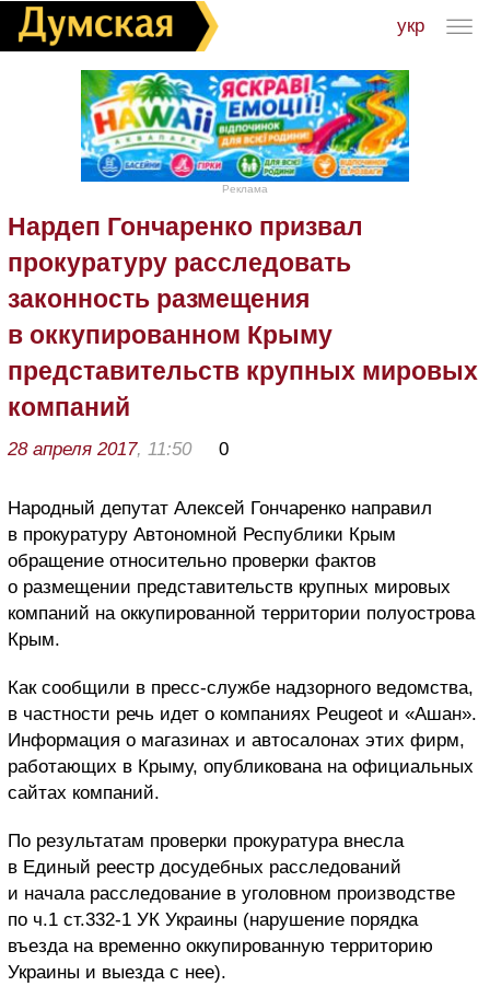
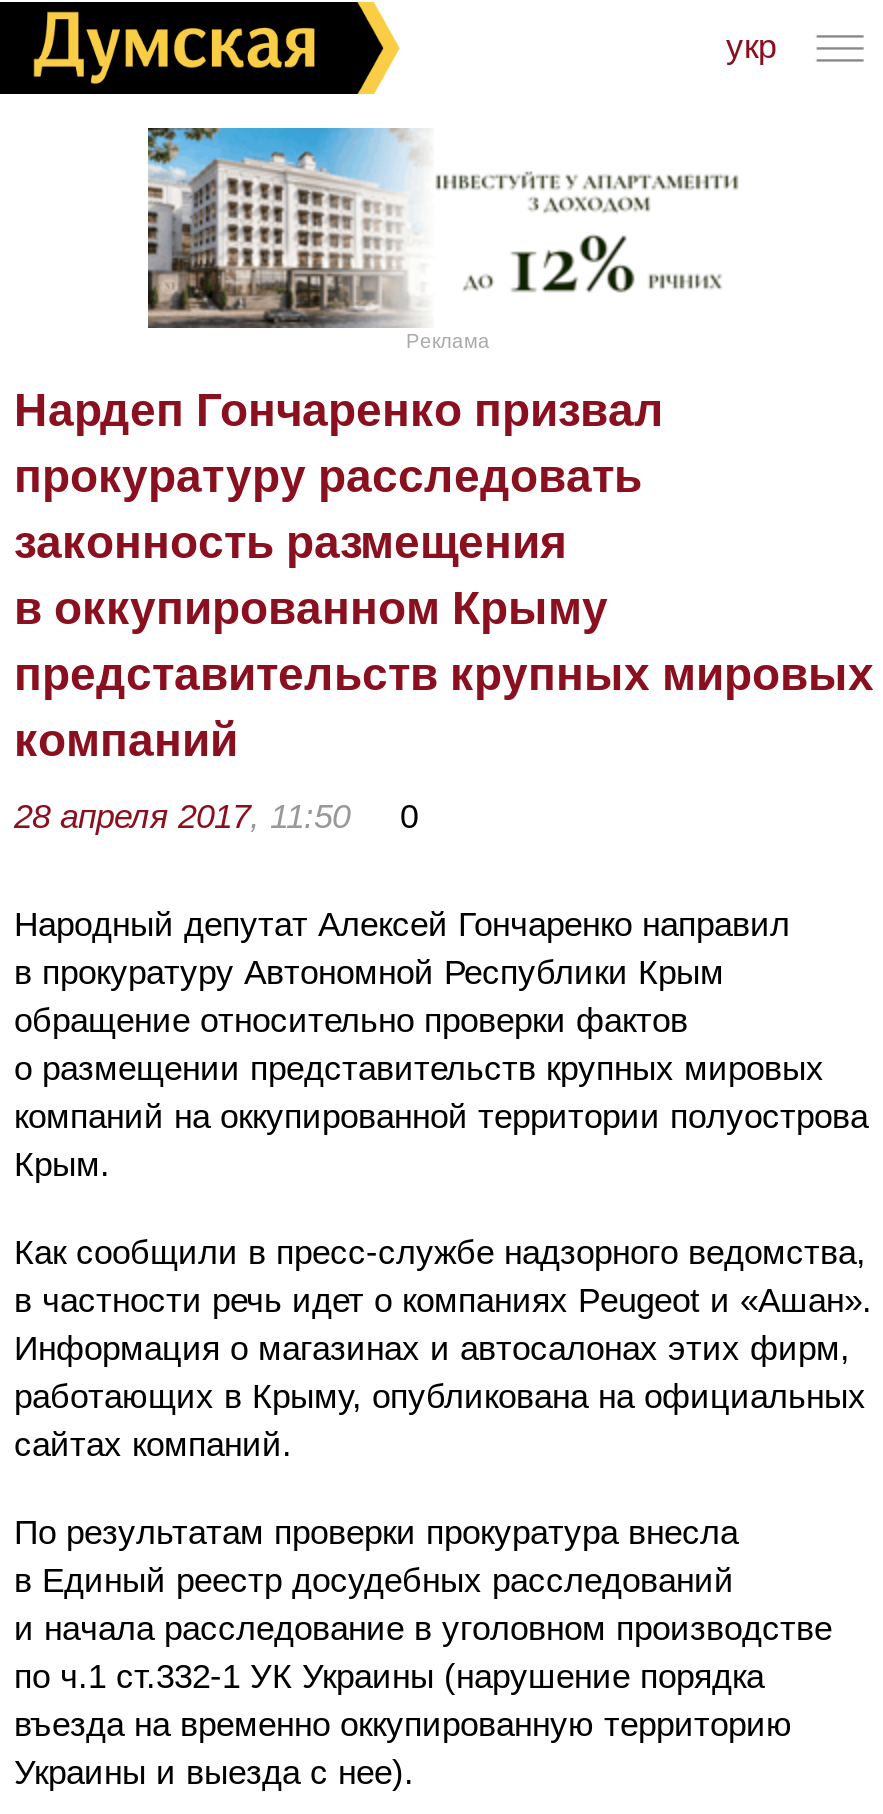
- [image]
+ [image]
